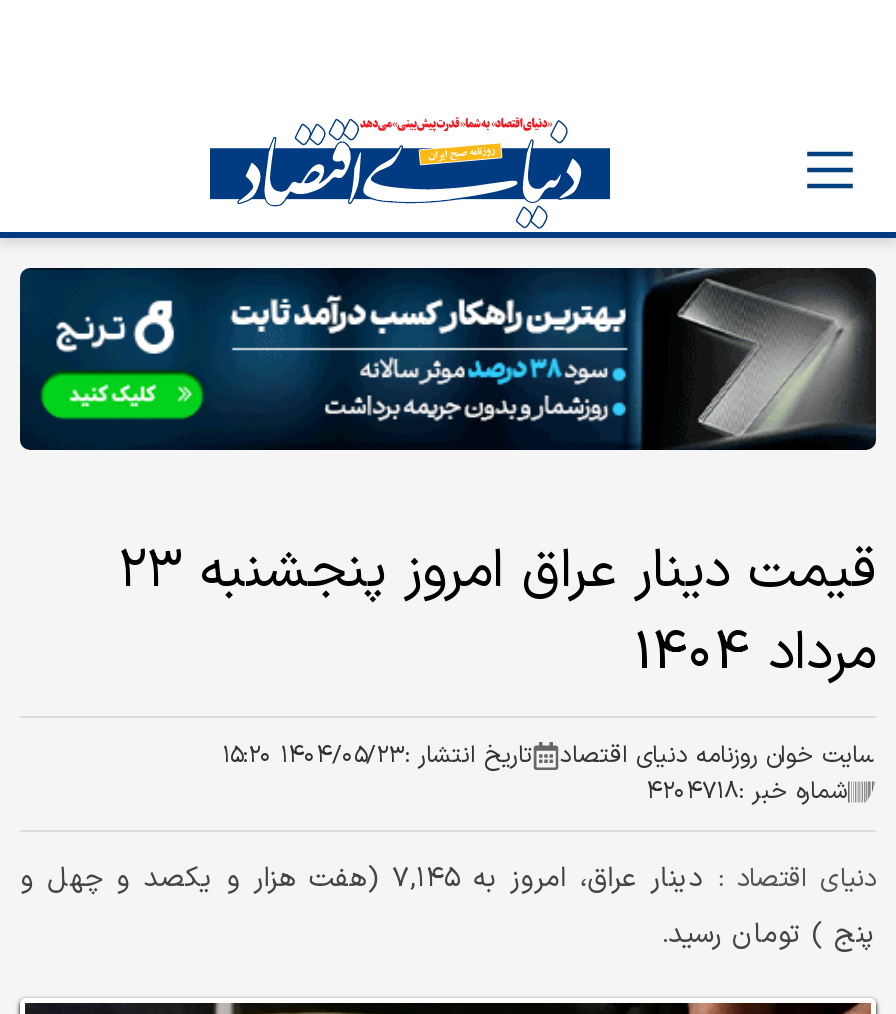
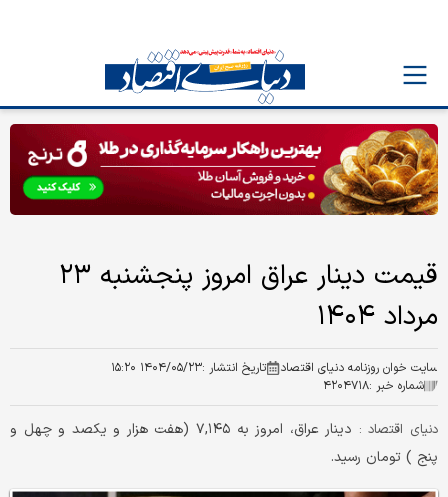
- [image]
+ [image]
